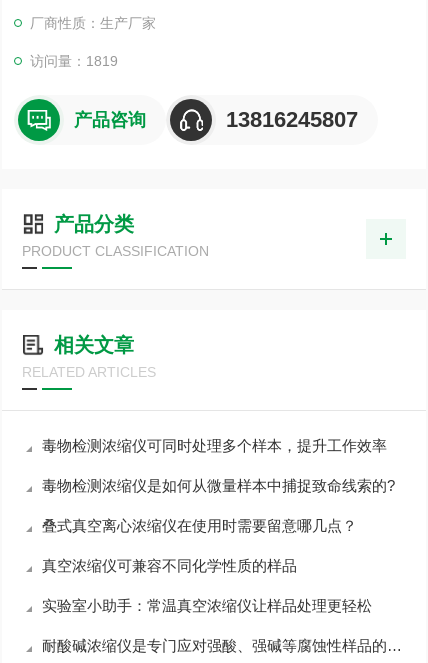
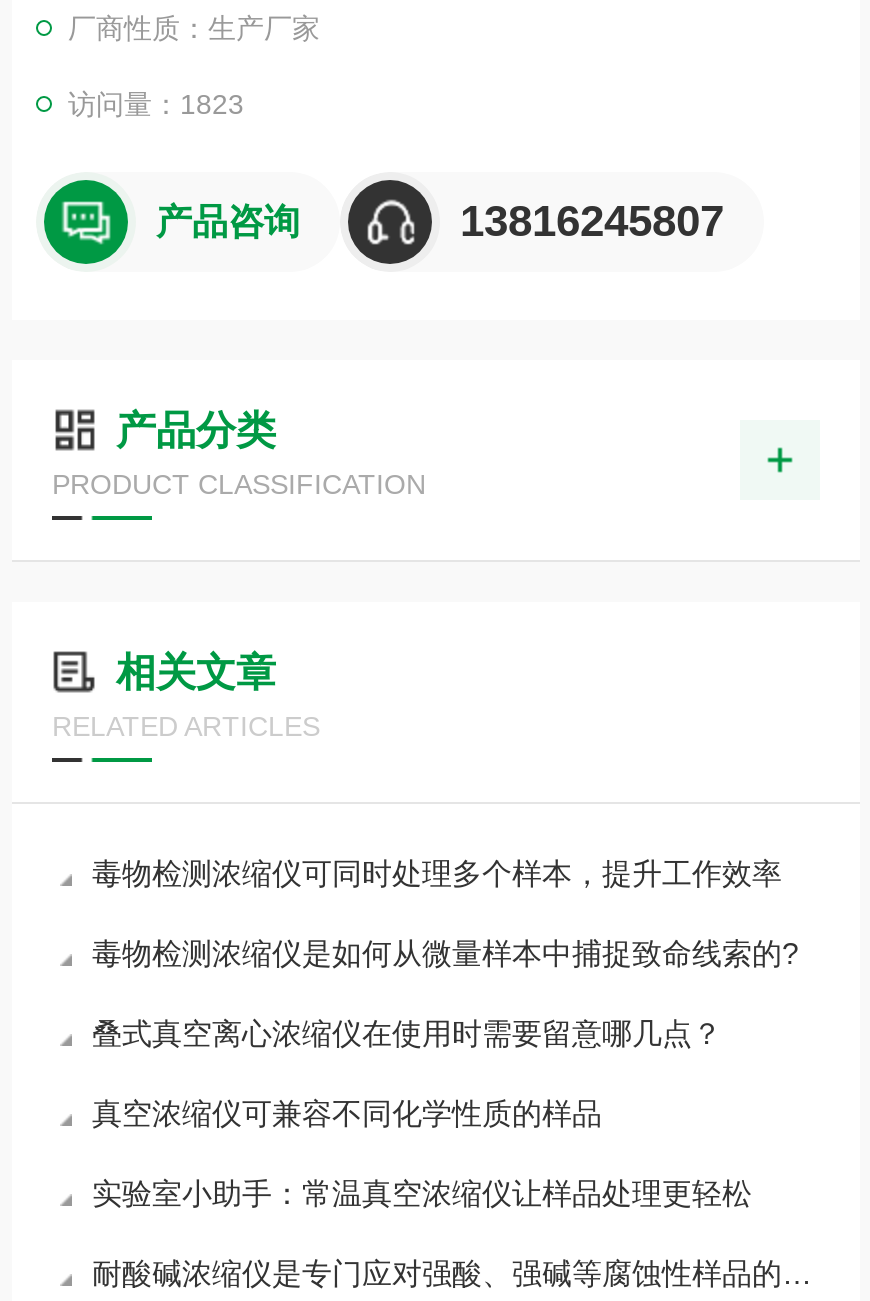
- 访问量：1819
+ 访问量：1823
